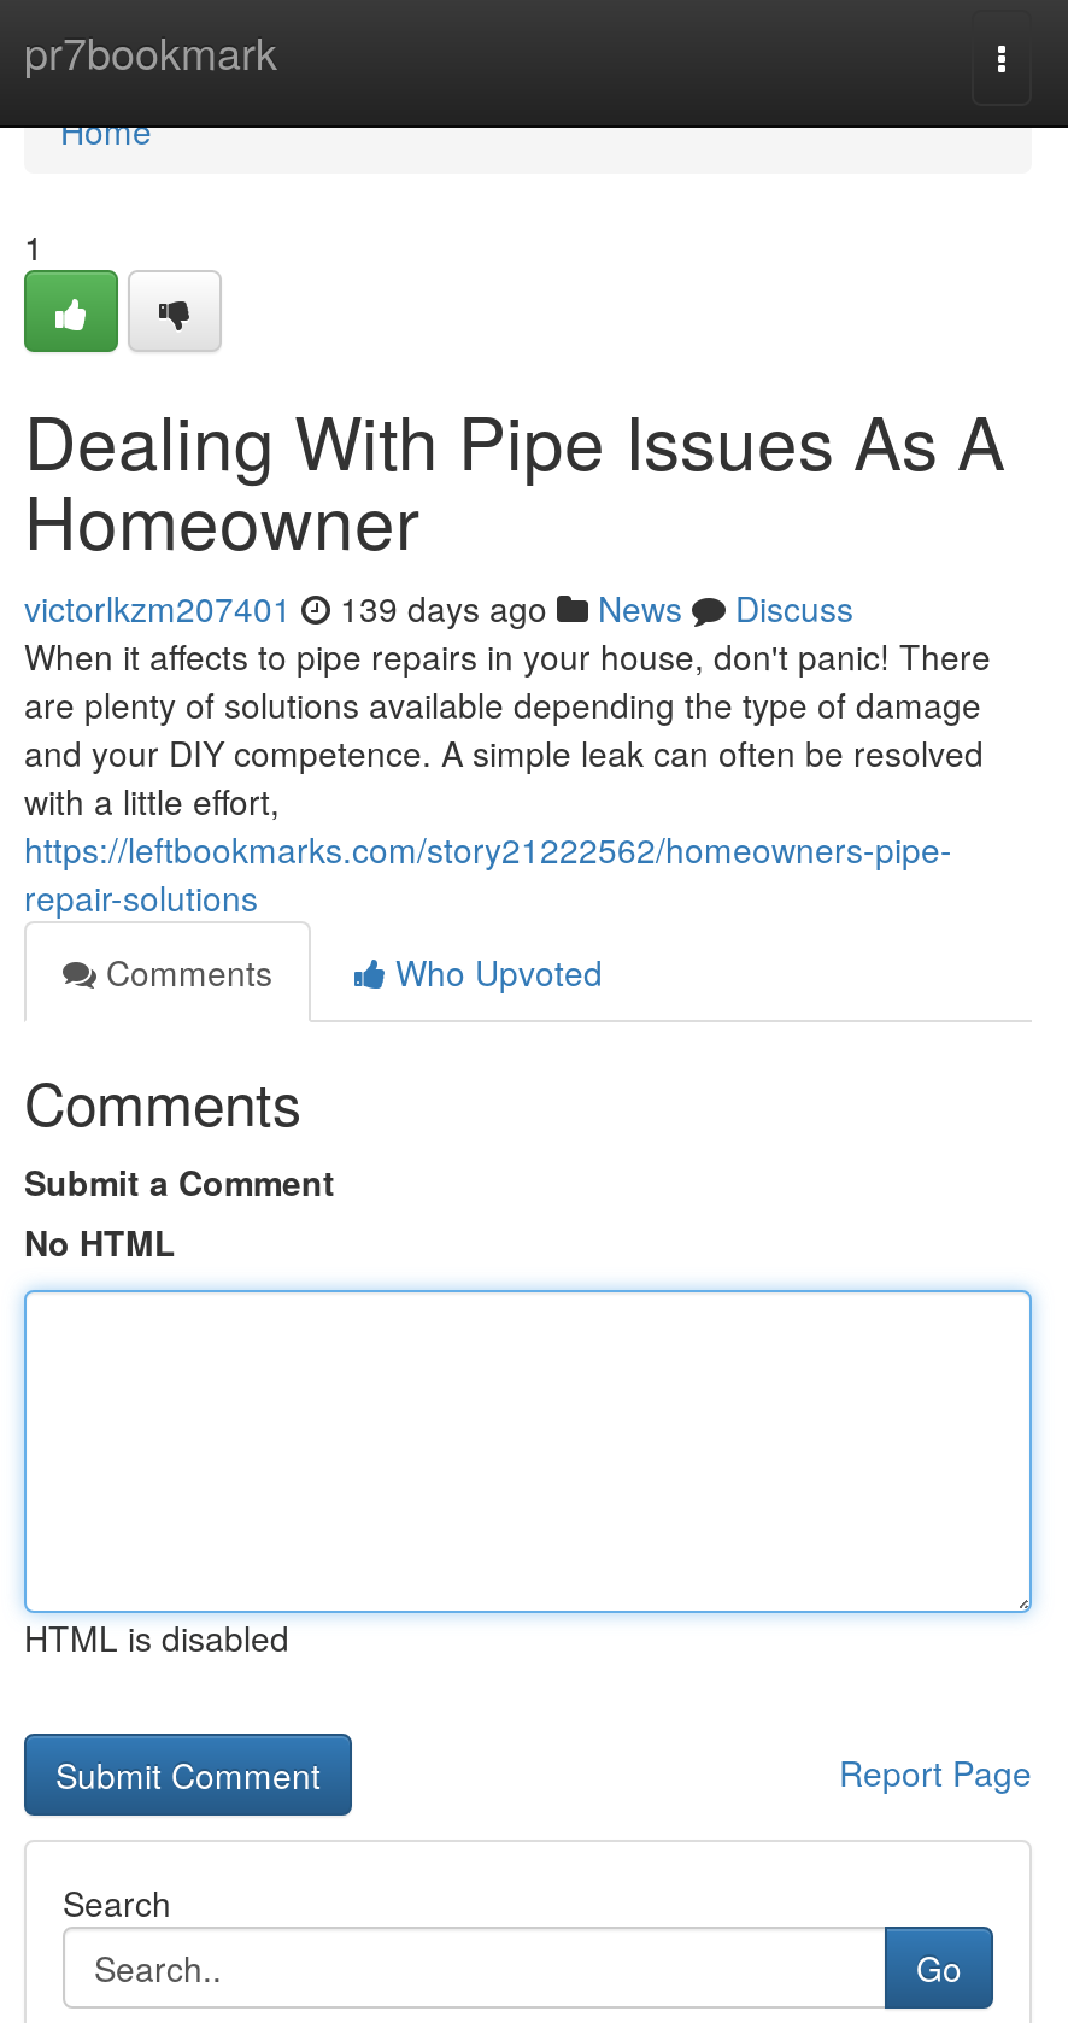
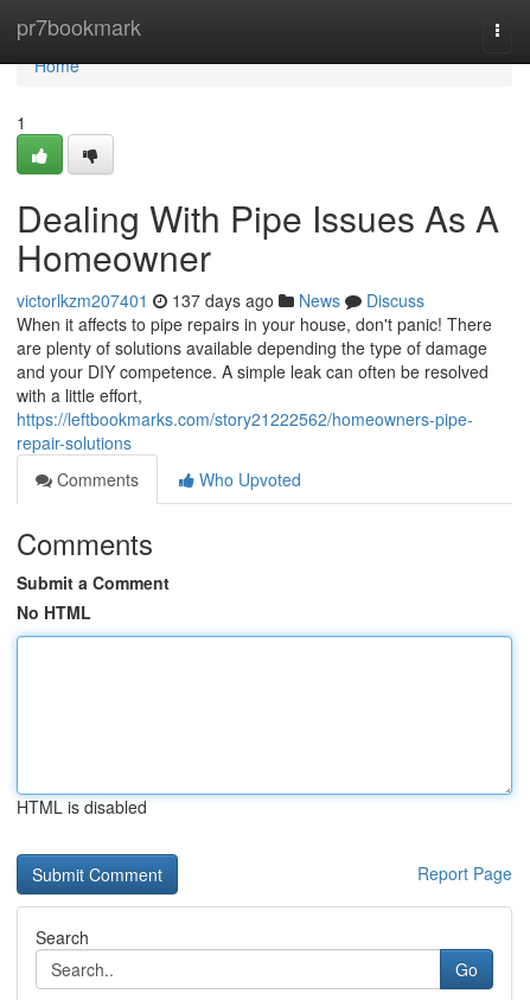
- victorlkzm207401 139 days ago News Discuss
+ victorlkzm207401 137 days ago News Discuss
